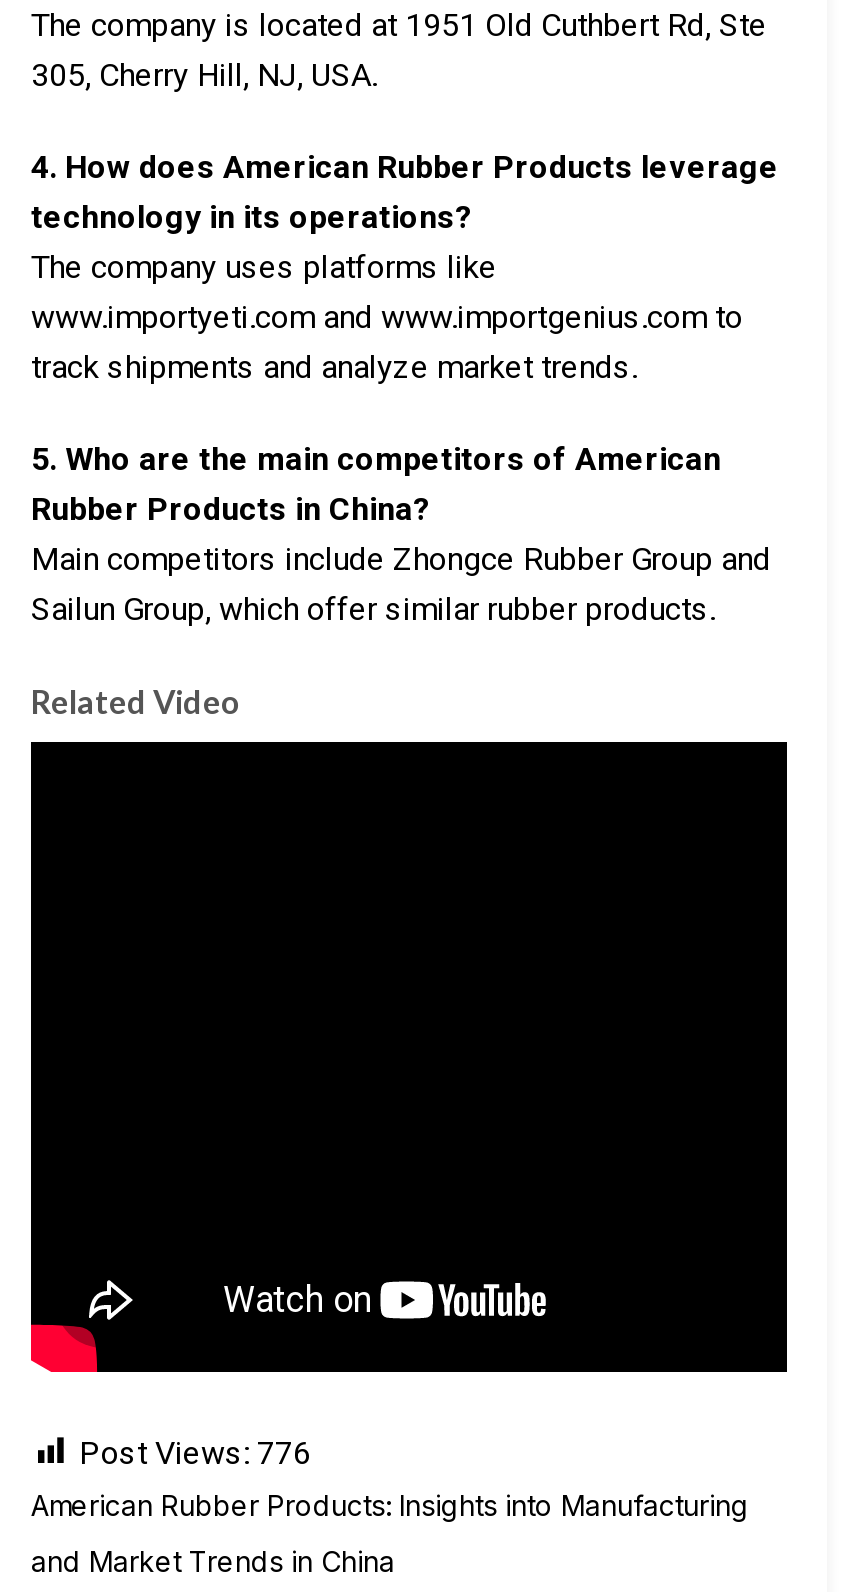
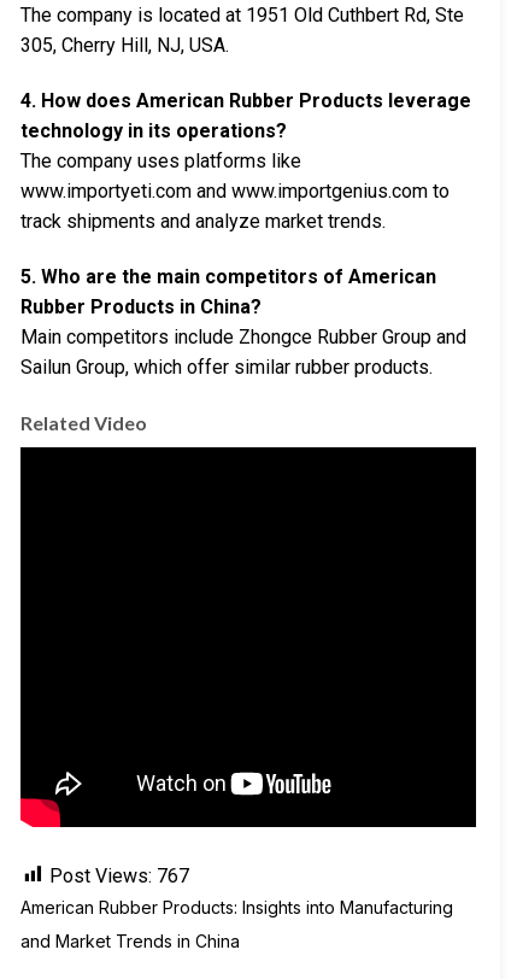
- Post Views: 776
+ Post Views: 767
